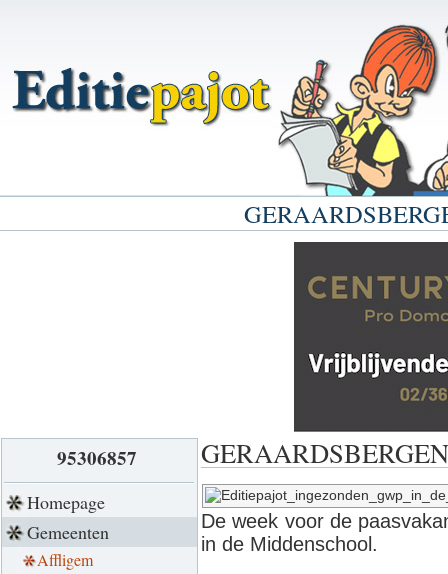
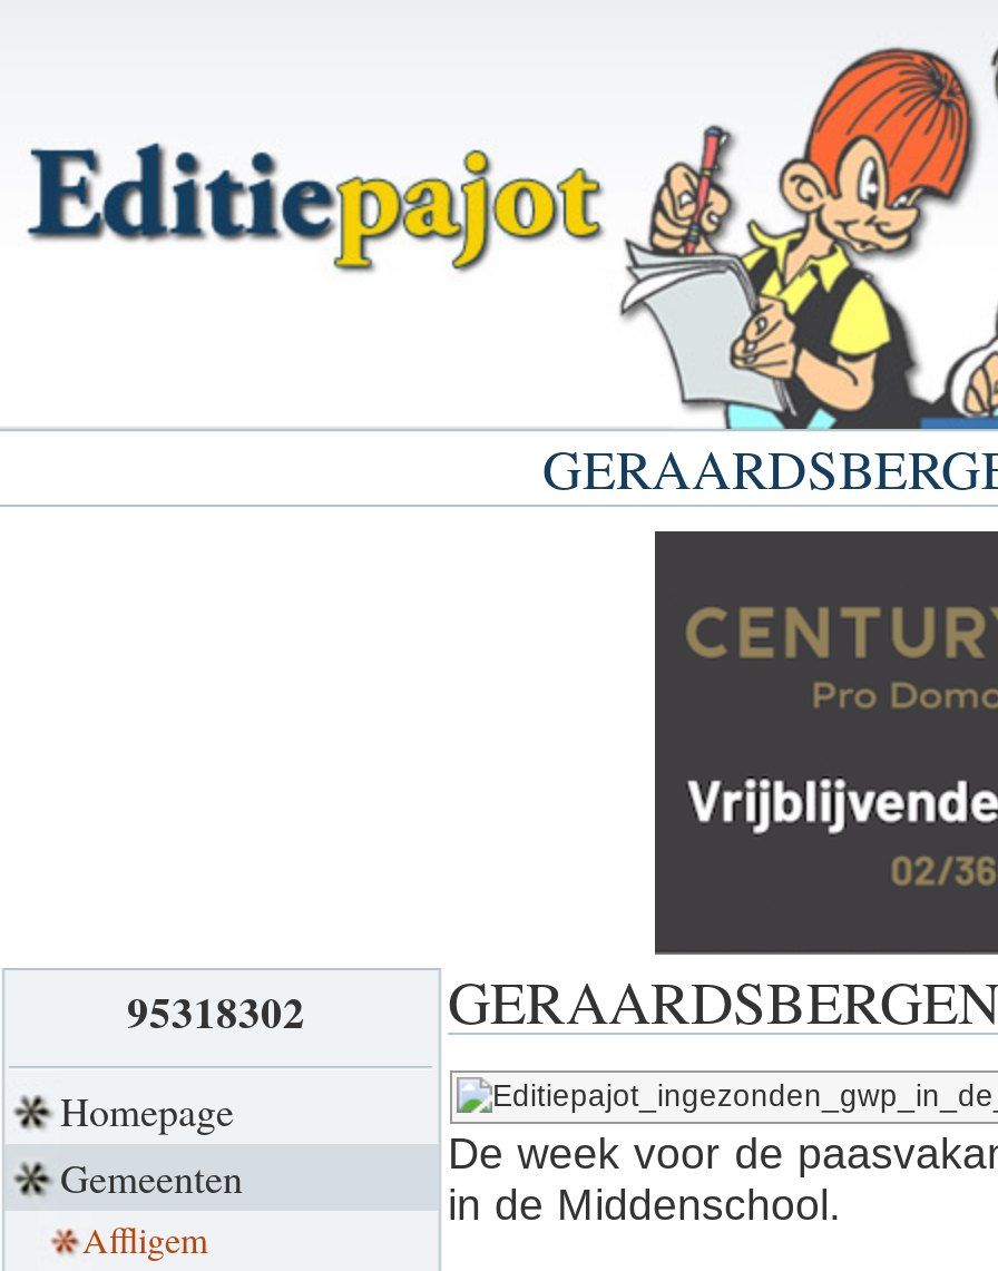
- 95306857
+ 95318302
